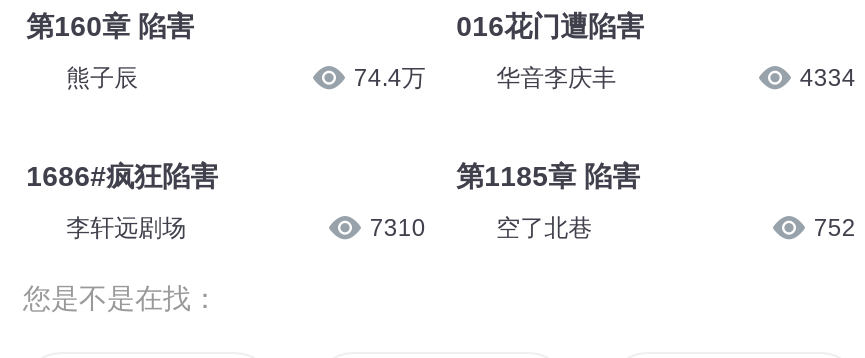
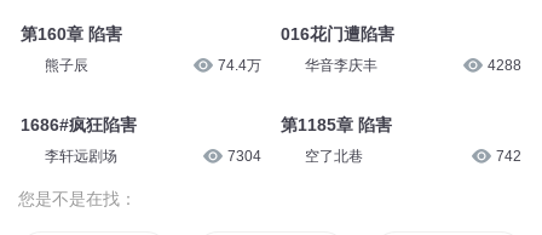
- 4334
+ 4288

- 7310
+ 7304

- 752
+ 742
